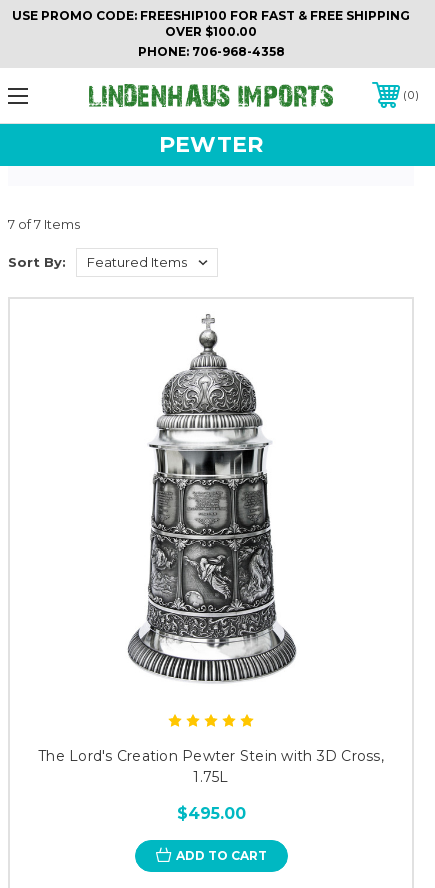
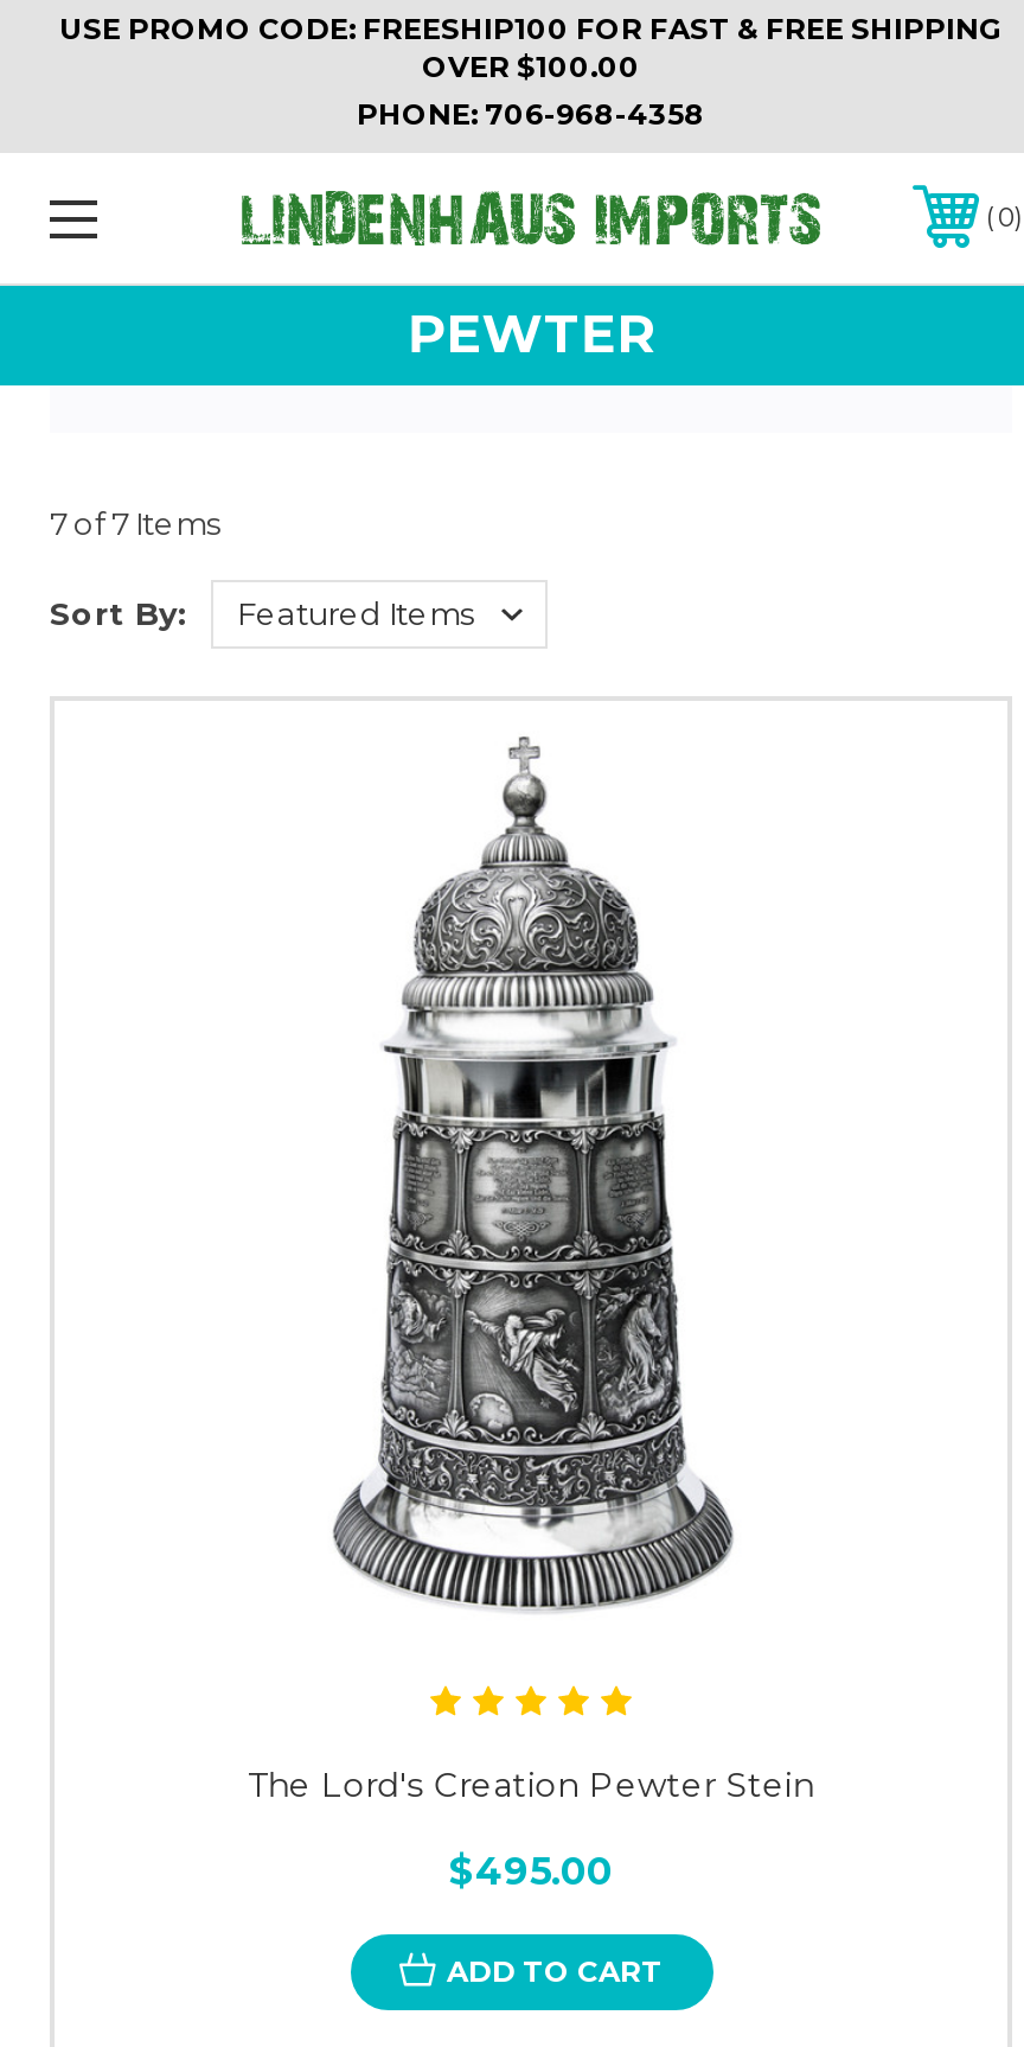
- The Lord's Creation Pewter Stein with 3D Cross,
- 1.75L
+ The Lord's Creation Pewter Stein
